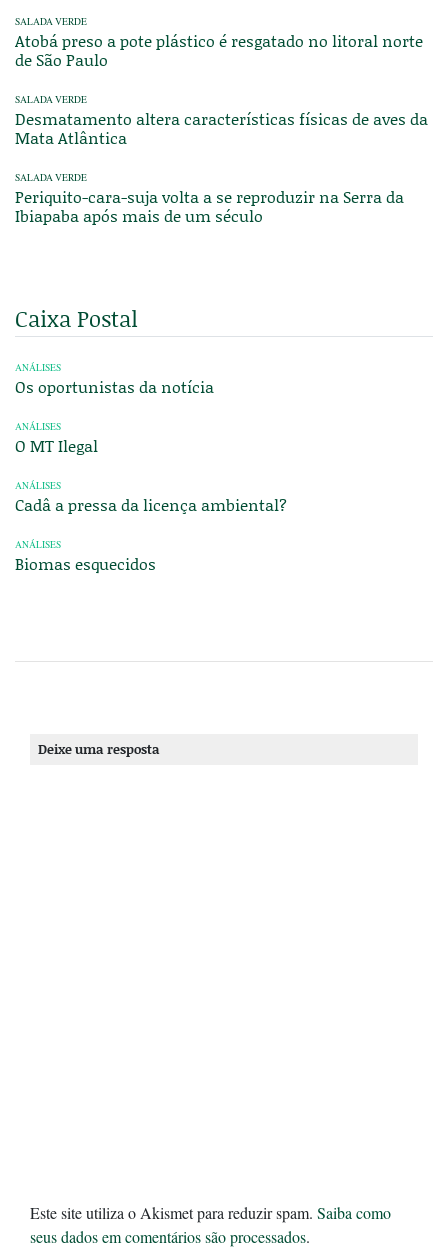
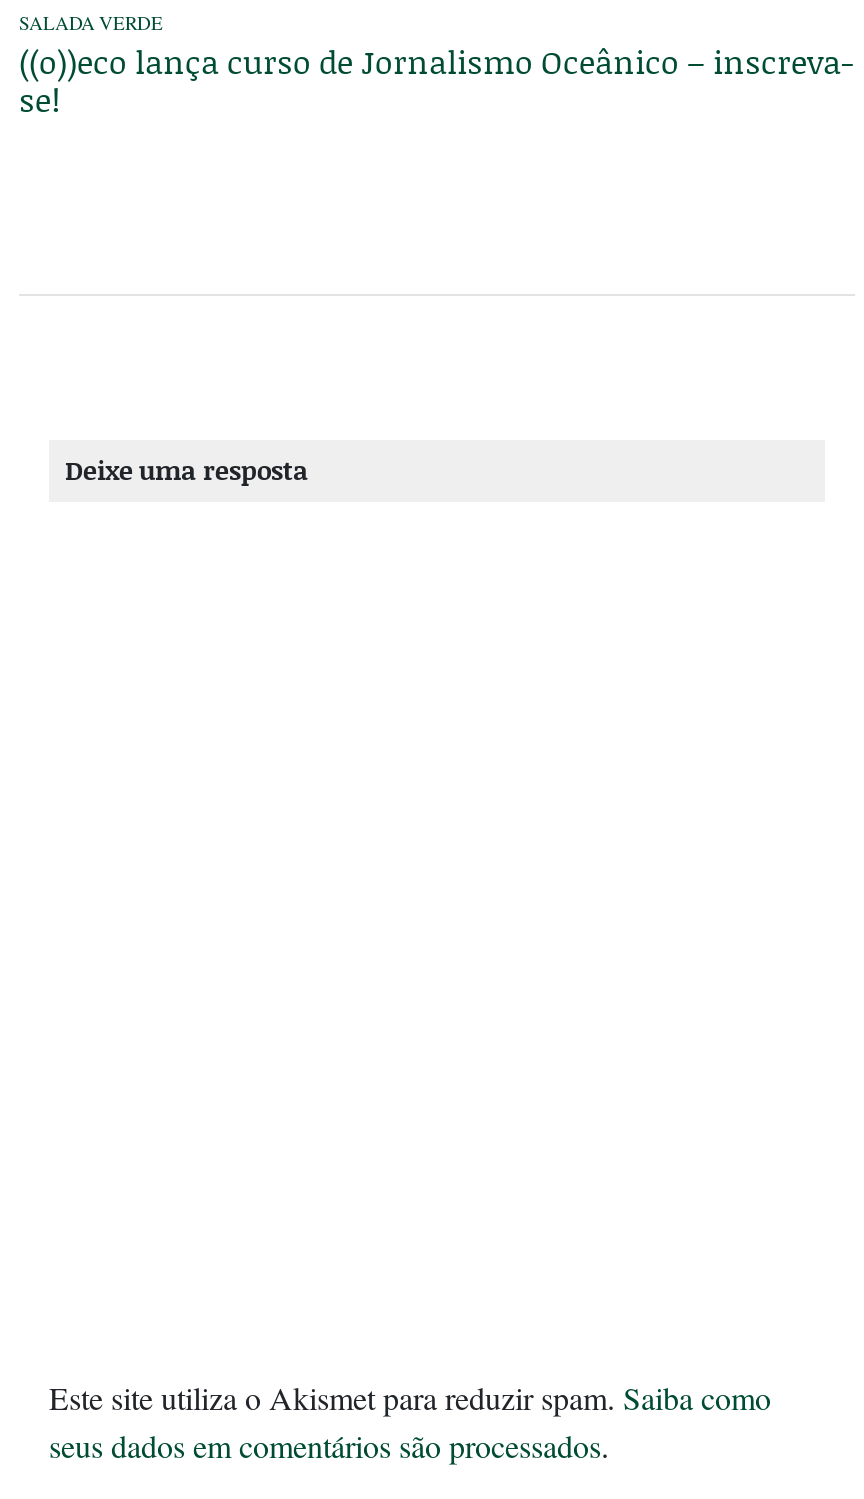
- Atobá preso a pote plástico é resgatado no litoral norte
- de São Paulo
- SALADA VERDE
- Desmatamento altera características físicas de aves da
- Mata Atlântica
- SALADA VERDE
- Periquito-cara-suja volta a se reproduzir na Serra da
- Ibiapaba após mais de um século
- Caixa Postal
- ANÁLISES
- Os oportunistas da notícia
- ANÁLISES
- O MT Ilegal
- ANÁLISES
- Cadâ a pressa da licença ambiental?
- ANÁLISES
- Biomas esquecidos
+ ((o))eco lança curso de Jornalismo Oceânico – inscreva-
+ se!
